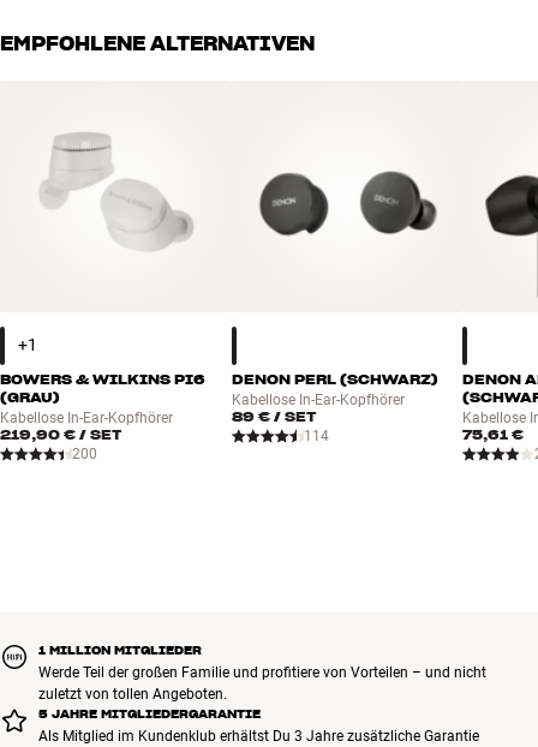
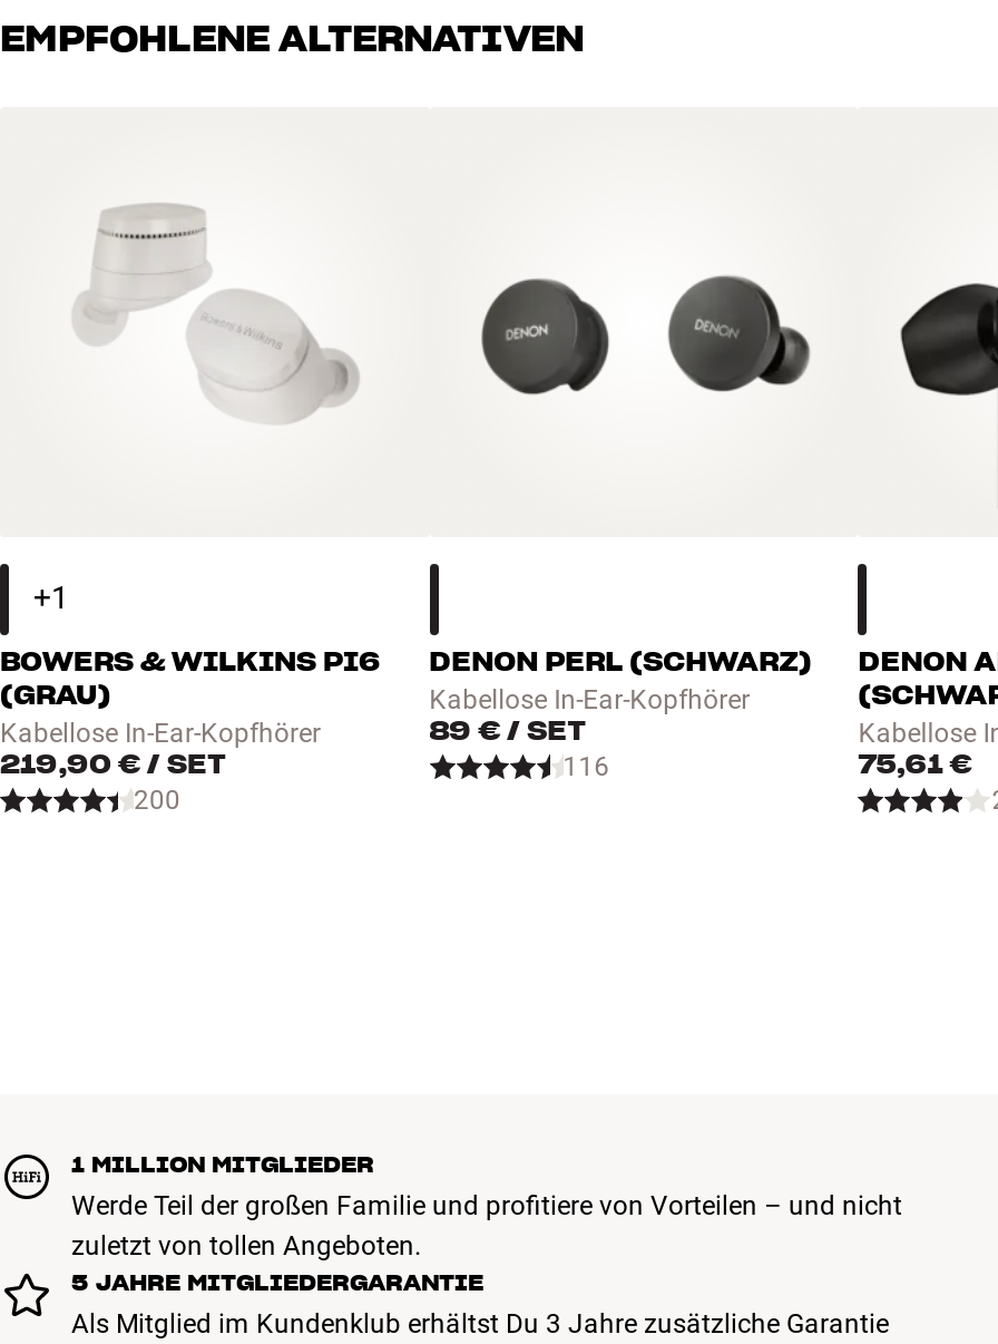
- 114
+ 116
